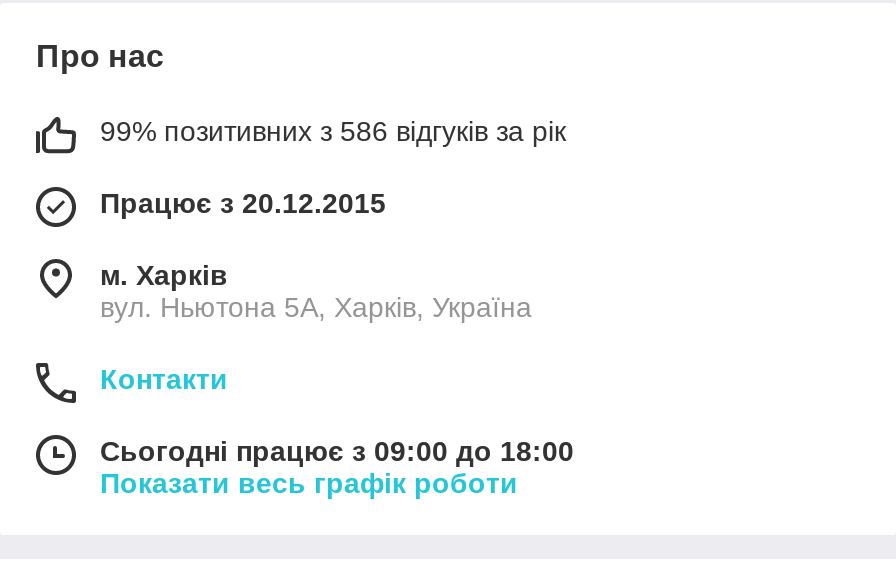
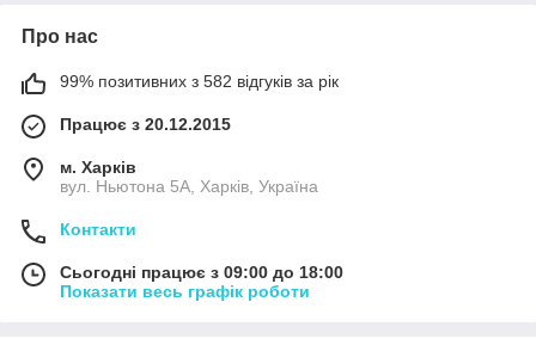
- 99% позитивних з 586 відгуків за рік
+ 99% позитивних з 582 відгуків за рік
